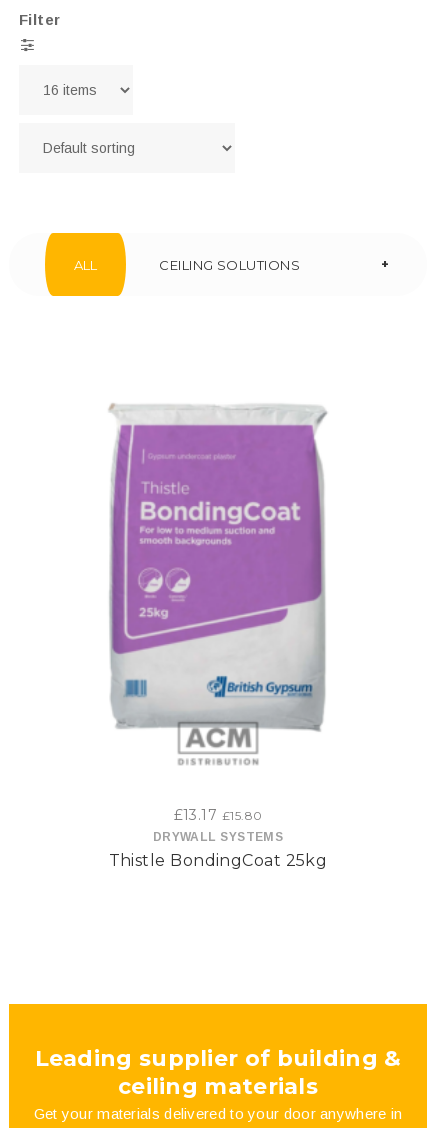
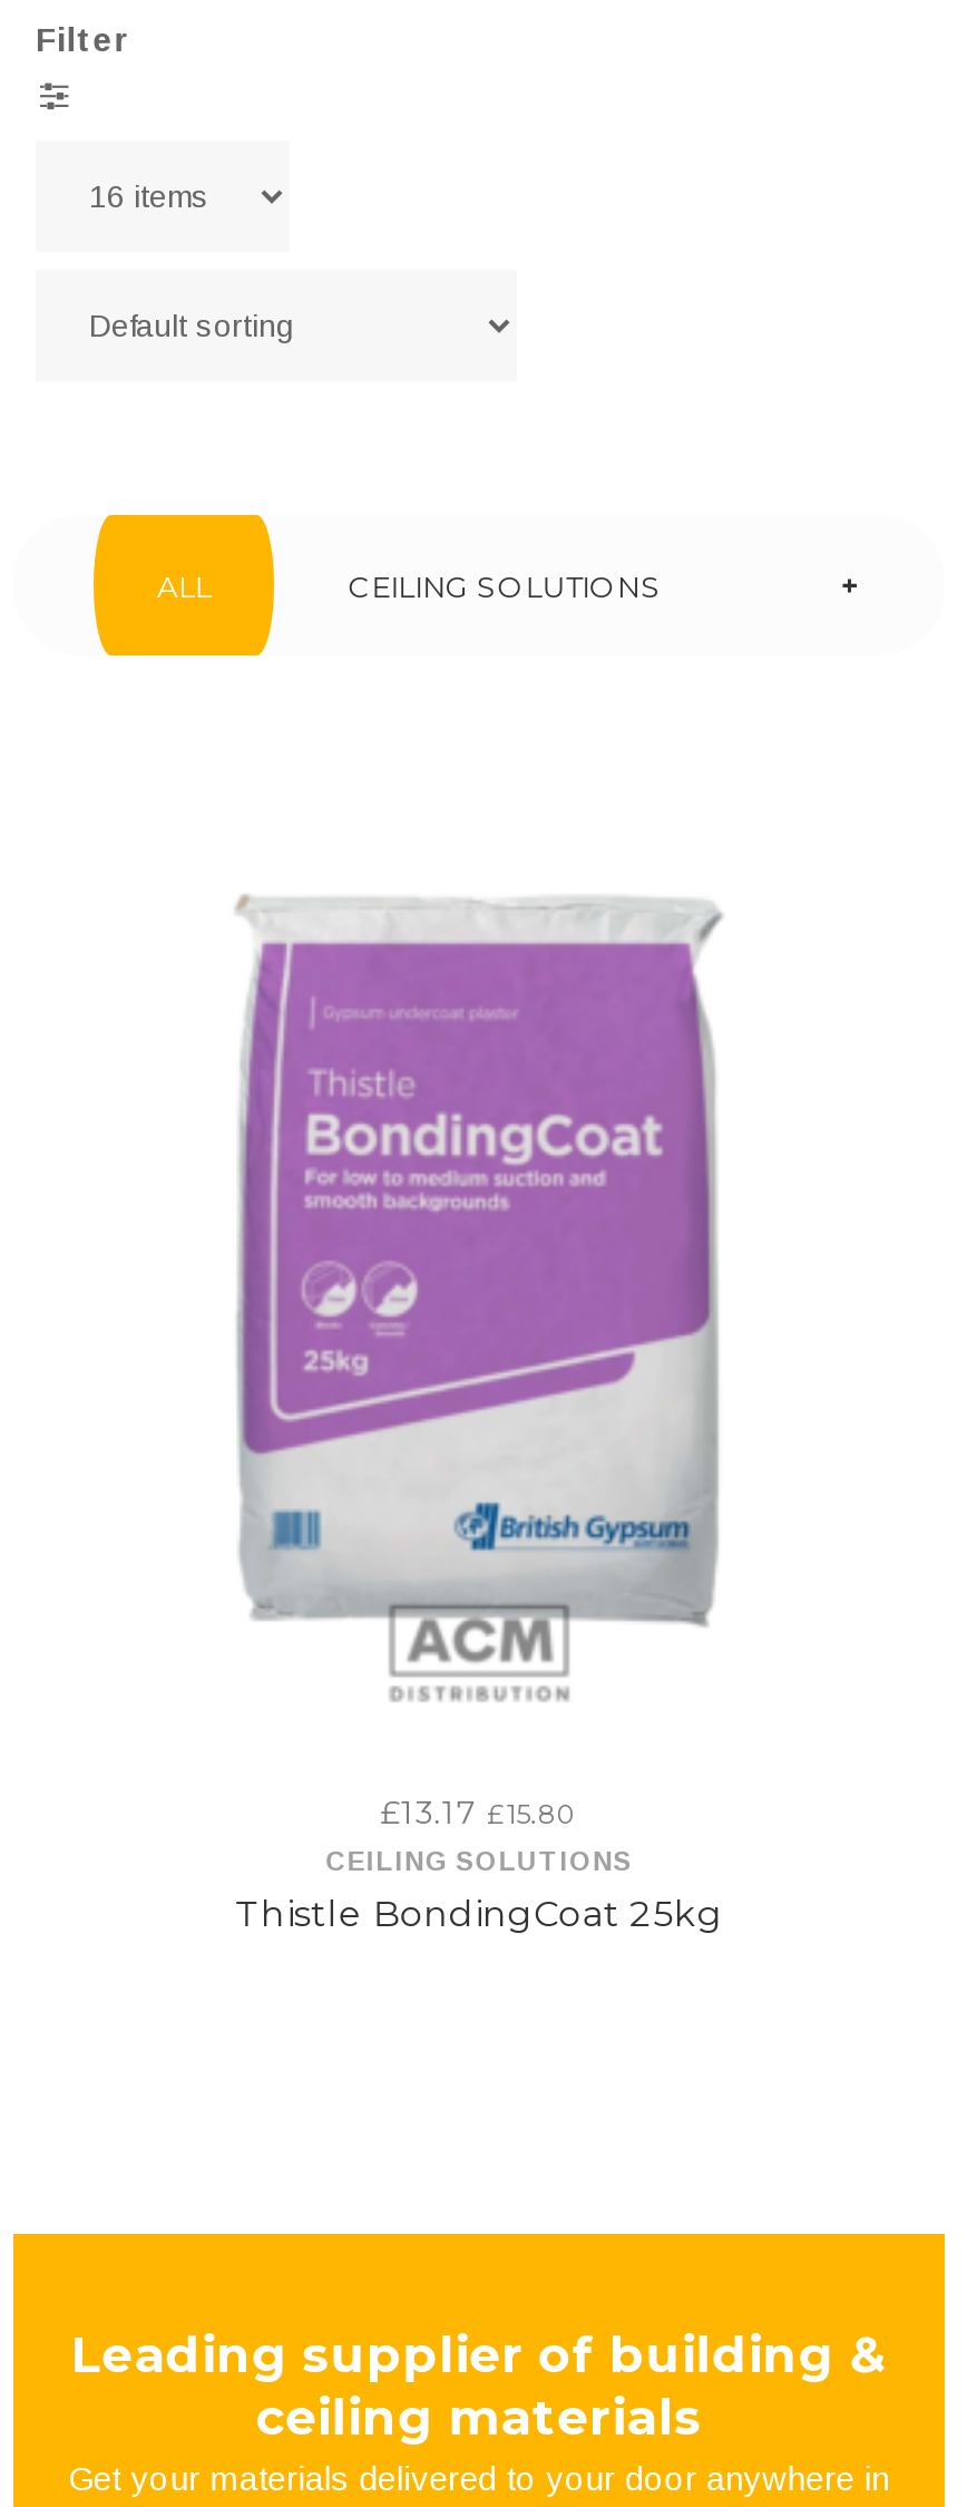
- DRYWALL SYSTEMS
+ CEILING SOLUTIONS
